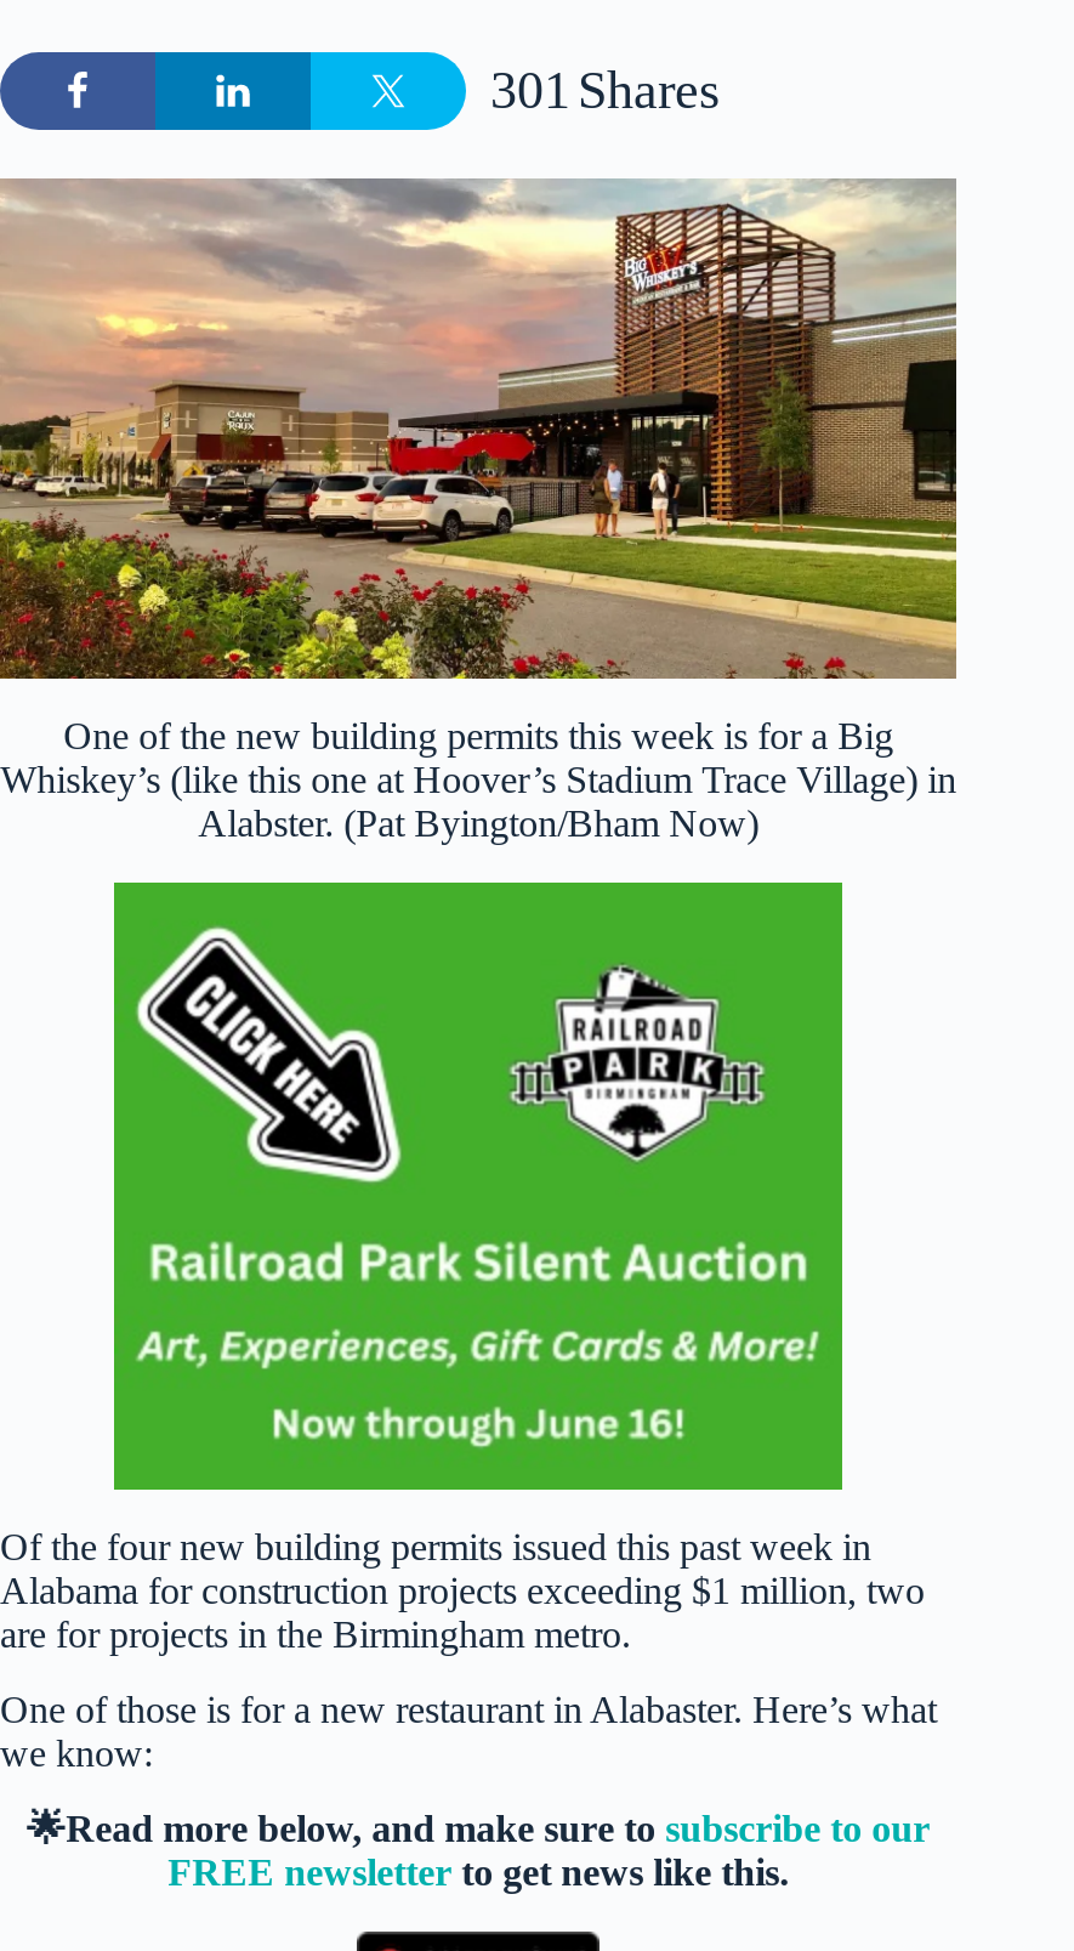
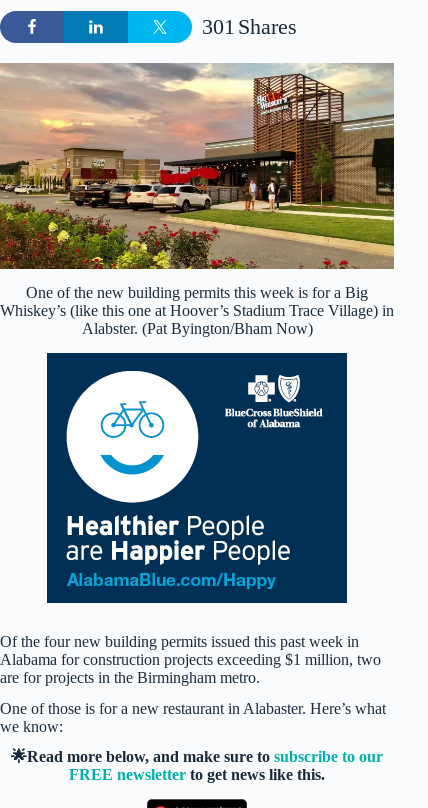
- [image]
+ [image]
